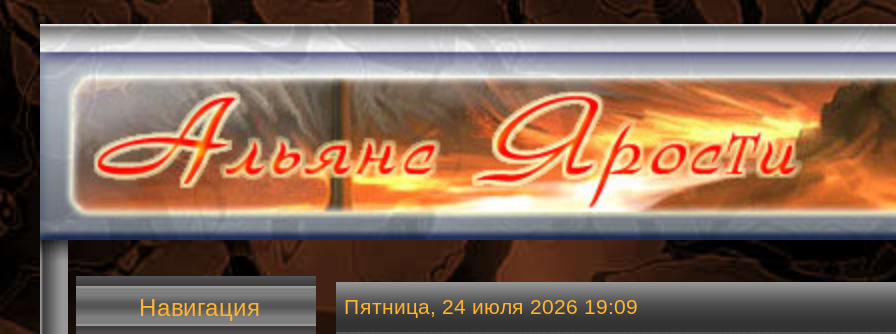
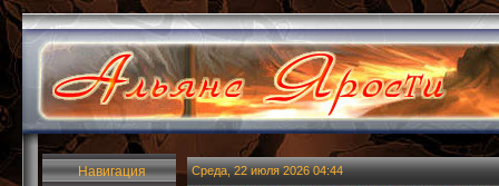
- Пятница, 24 июля 2026 19:09
+ Среда, 22 июля 2026 04:44
